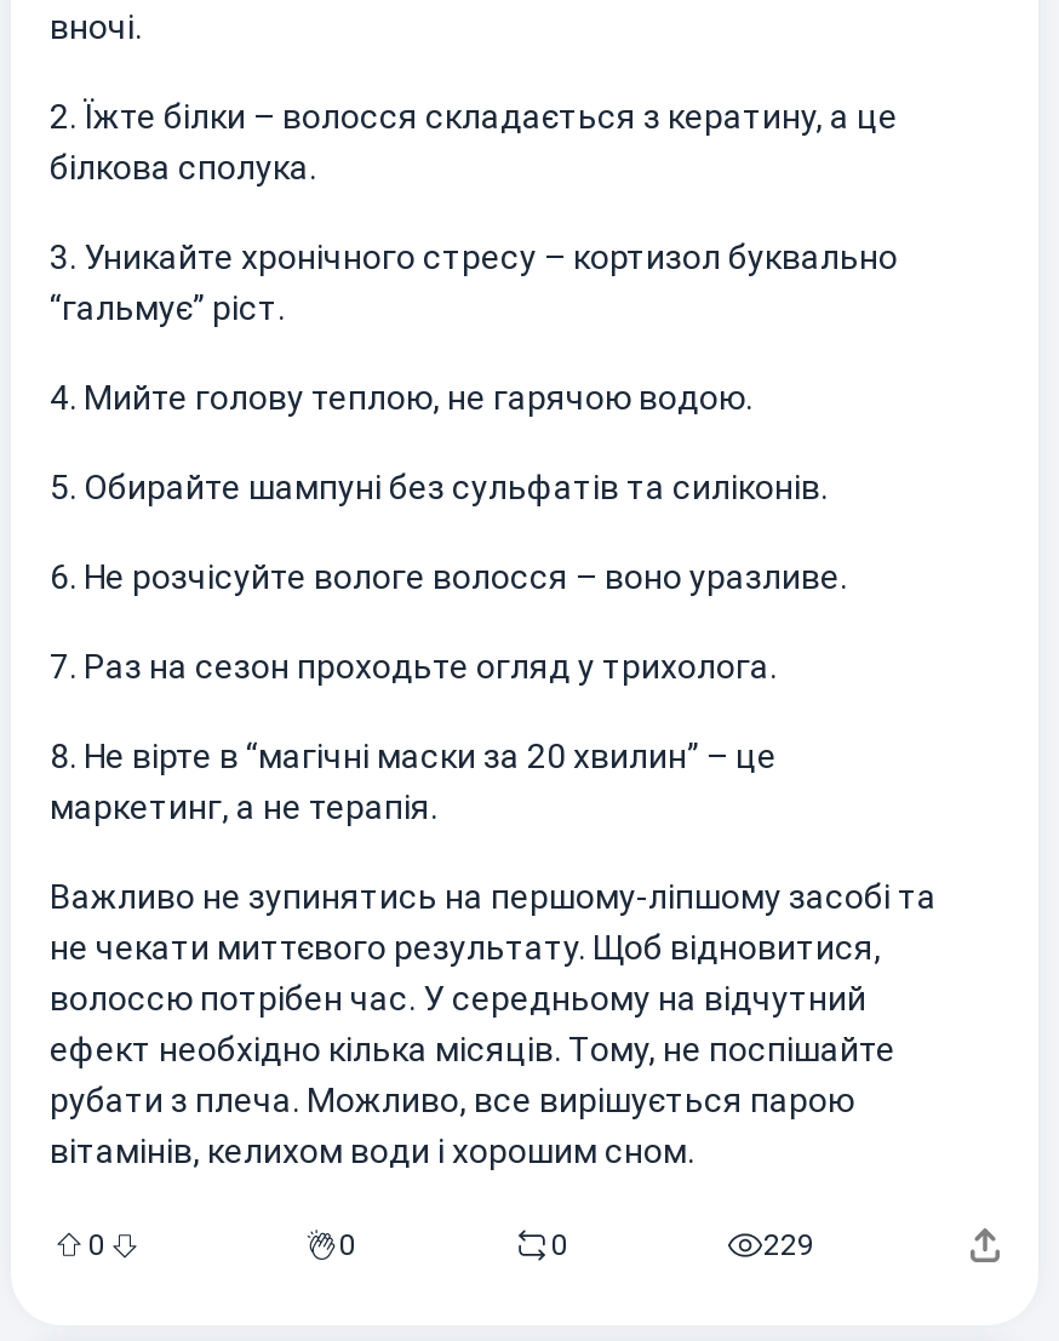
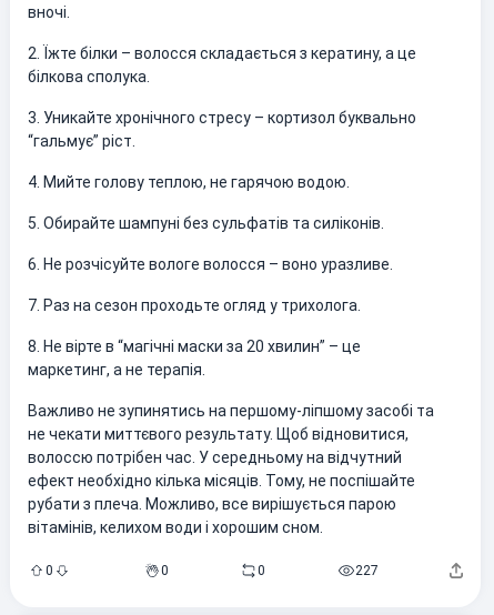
- 229
+ 227
